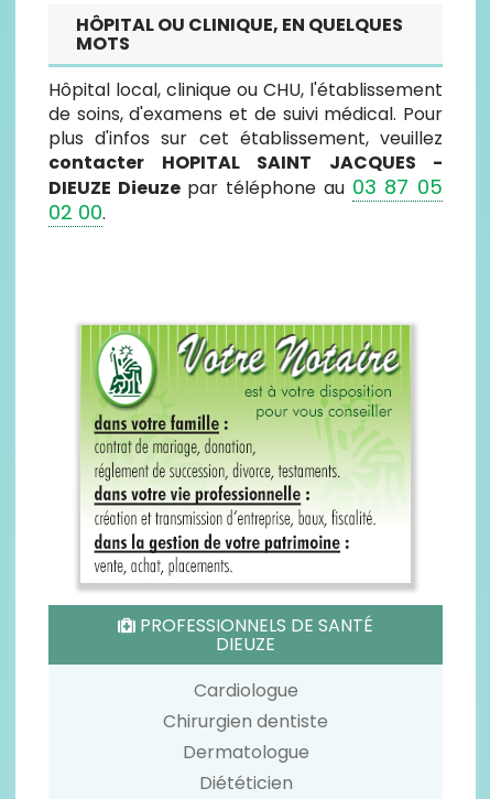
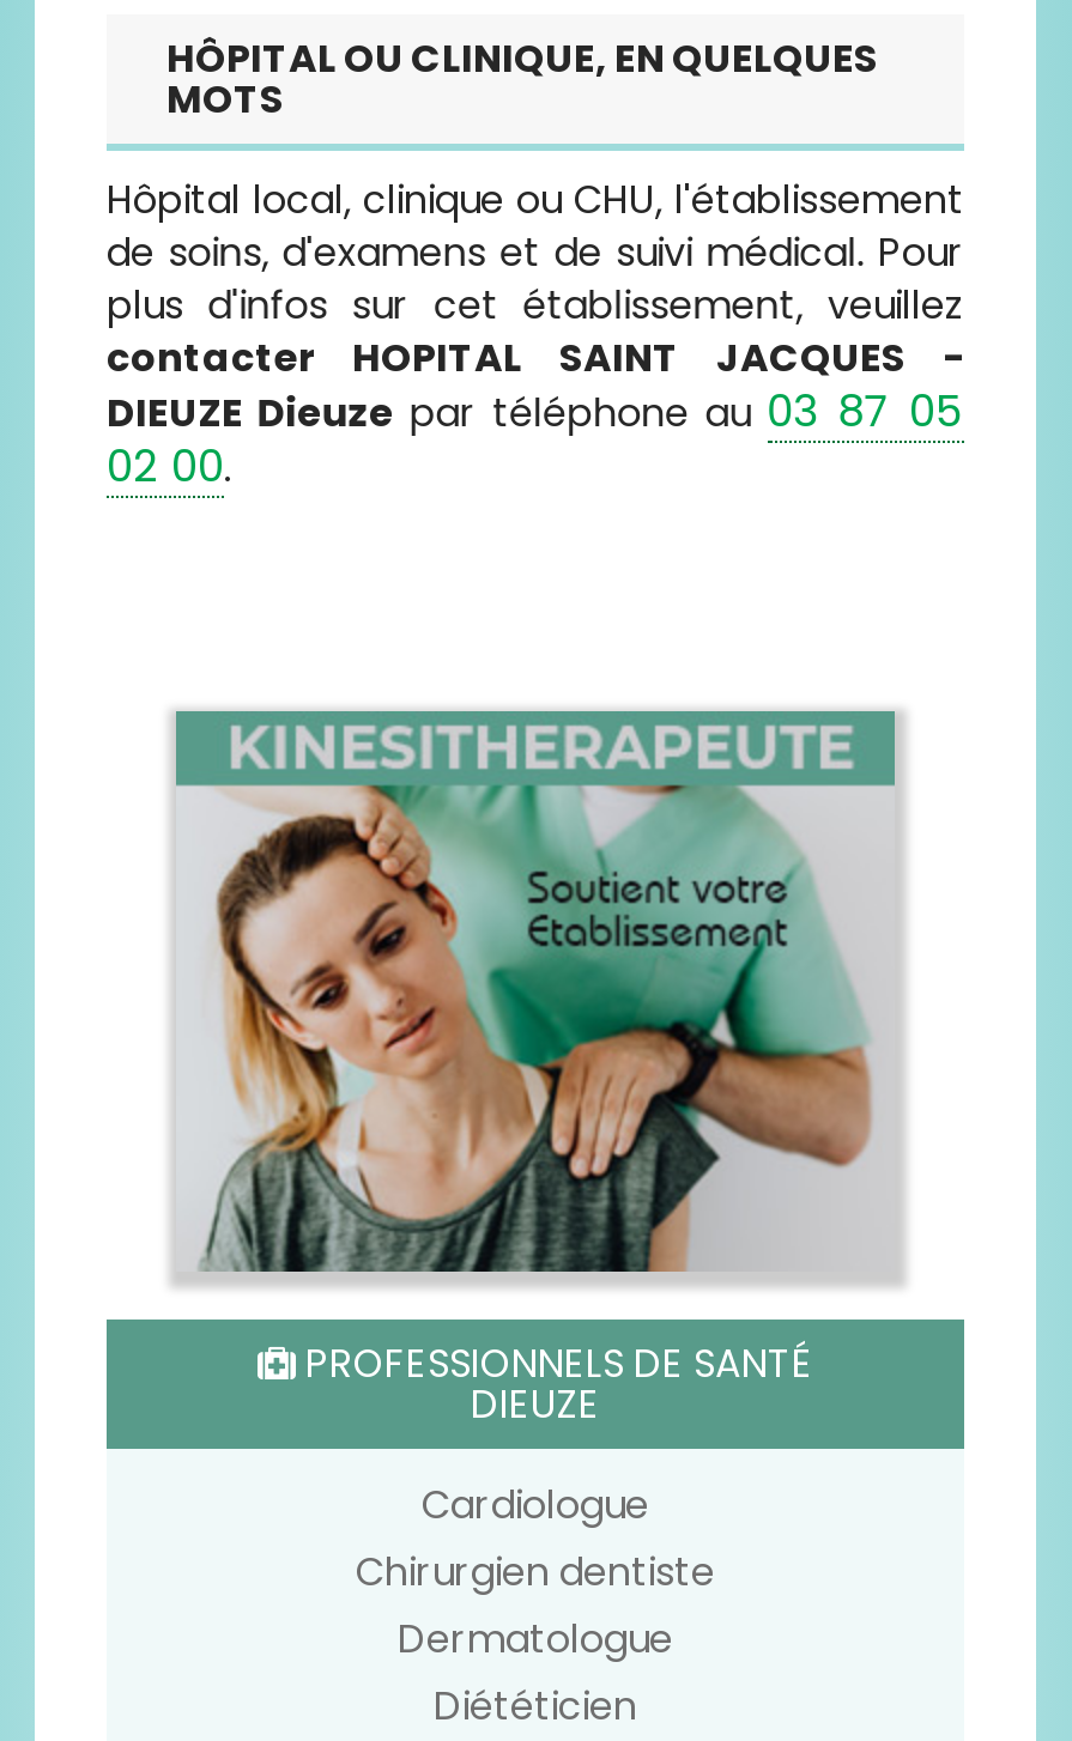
- [image]
+ [image]
